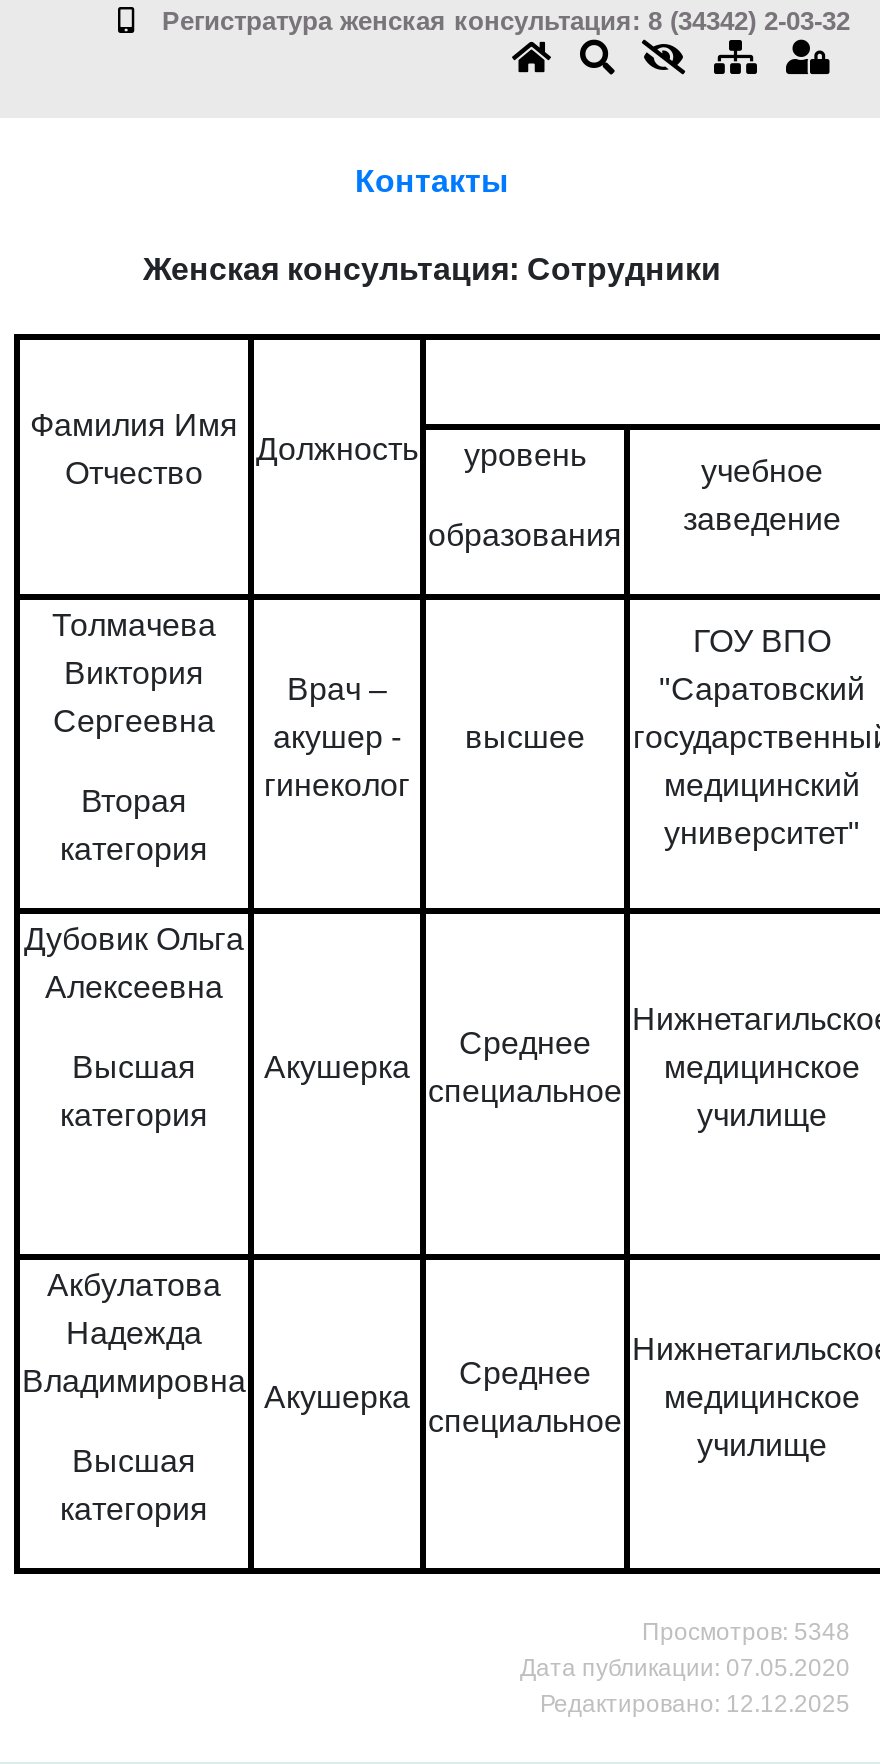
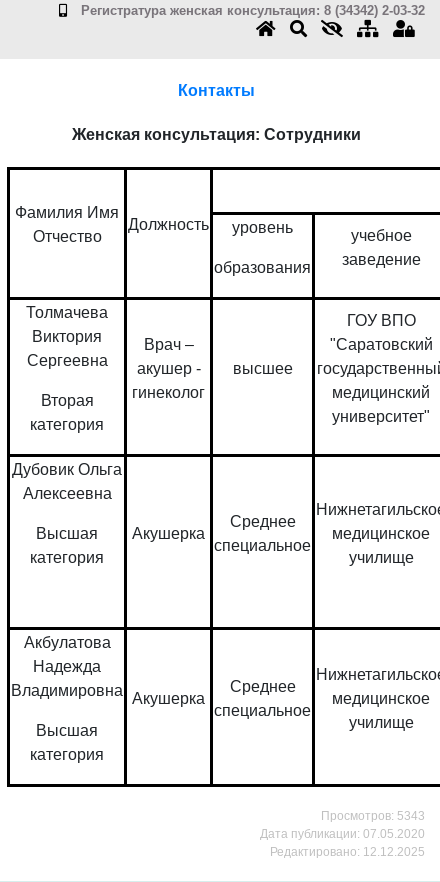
- Просмотров: 5348
+ Просмотров: 5343
